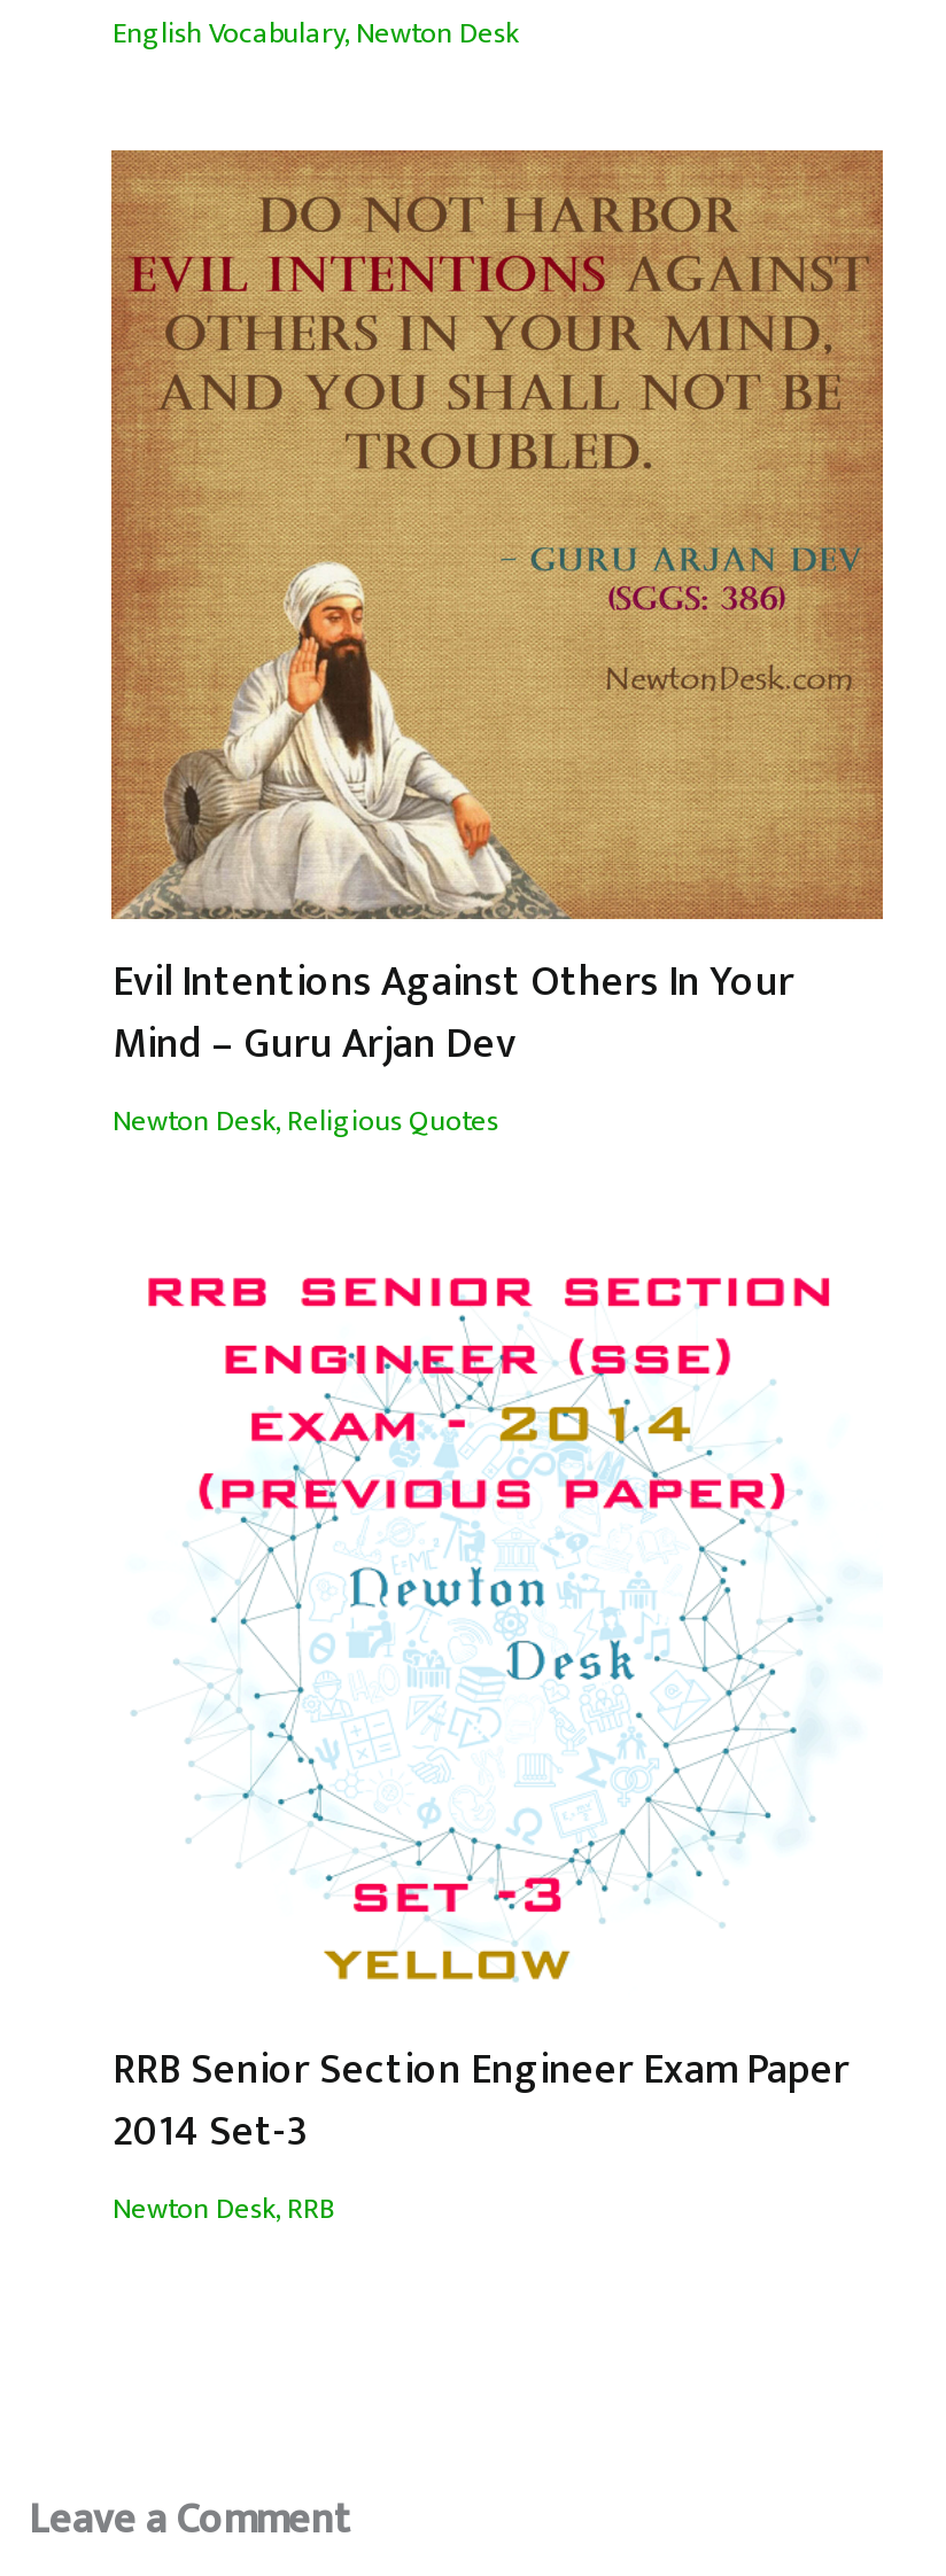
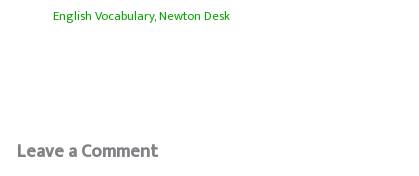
- [image]
- Evil Intentions Against Others In Your
- Mind – Guru Arjan Dev
- Newton Desk, Religious Quotes

- [image]
- RRB Senior Section Engineer Exam Paper
- 2014 Set-3
- Newton Desk, RRB
